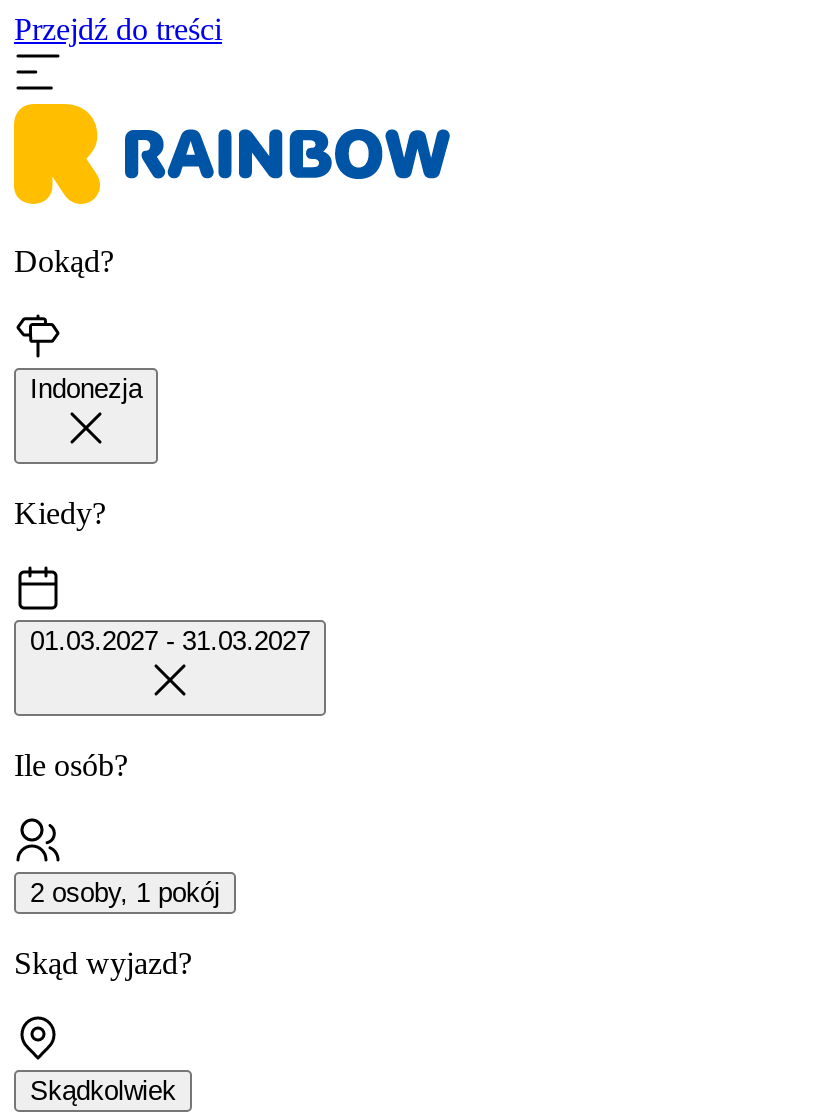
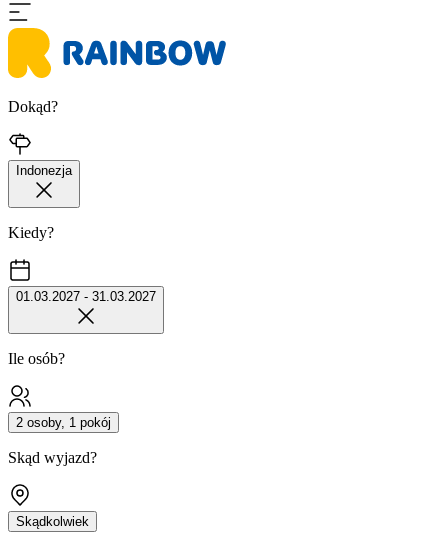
- Przejdź do treści
